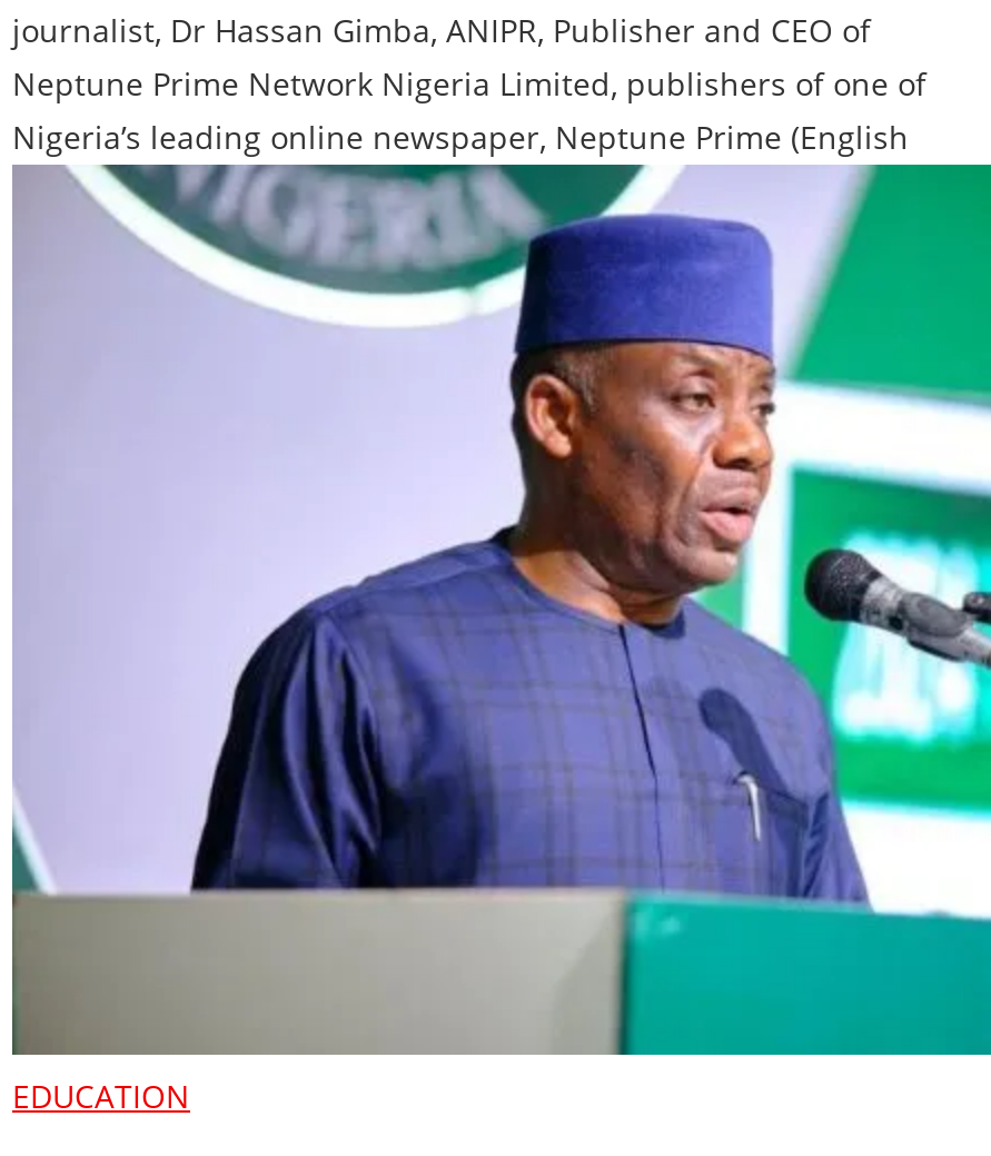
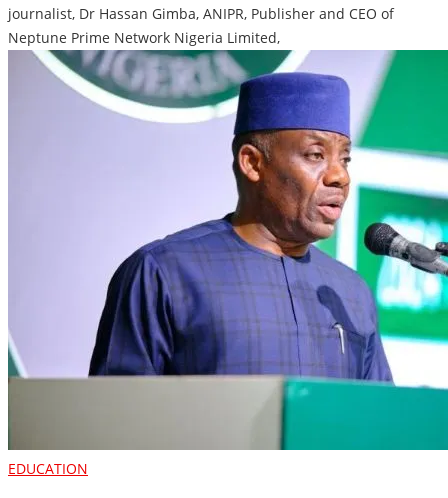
- Neptune Prime Network Nigeria Limited, publishers of one of
- Nigeria’s leading online newspaper, Neptune Prime (English
+ Neptune Prime Network Nigeria Limited,
